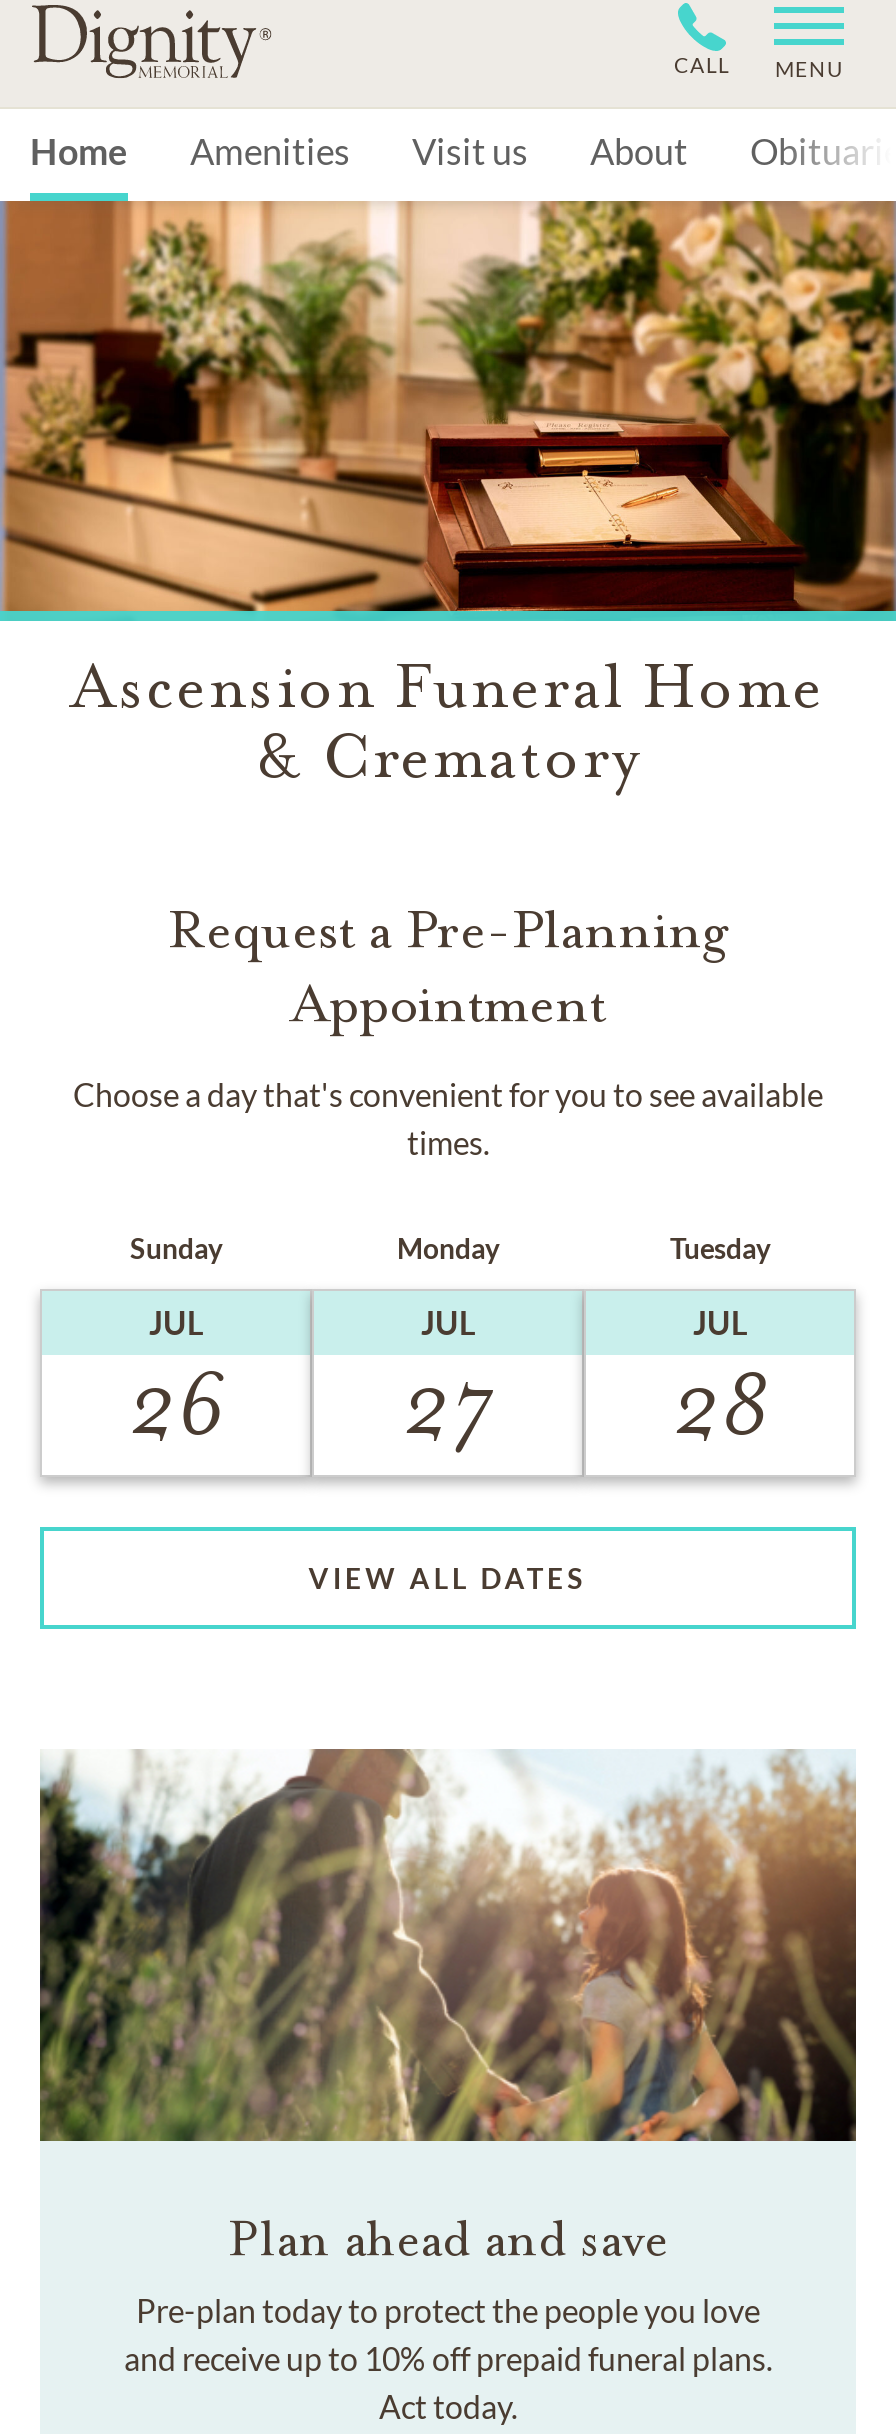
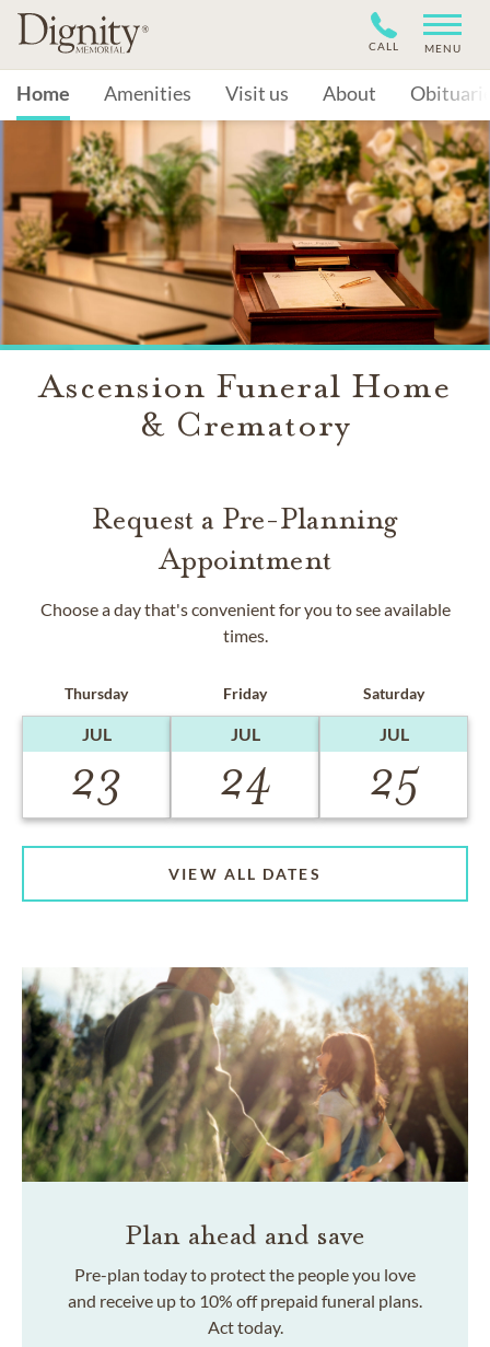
- Sunday
+ Thursday

- Monday
+ Friday

- Tuesday
+ Saturday

- 26
+ 23

- 27
+ 24

- 28
+ 25
